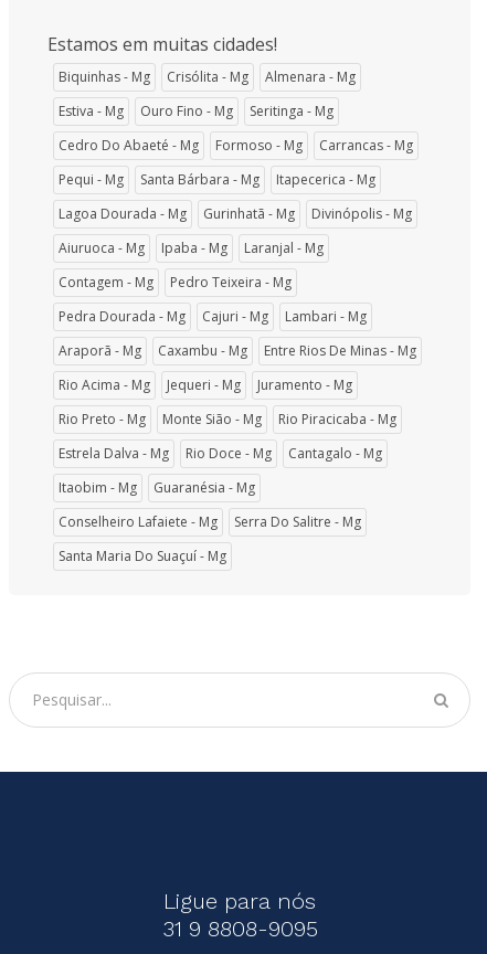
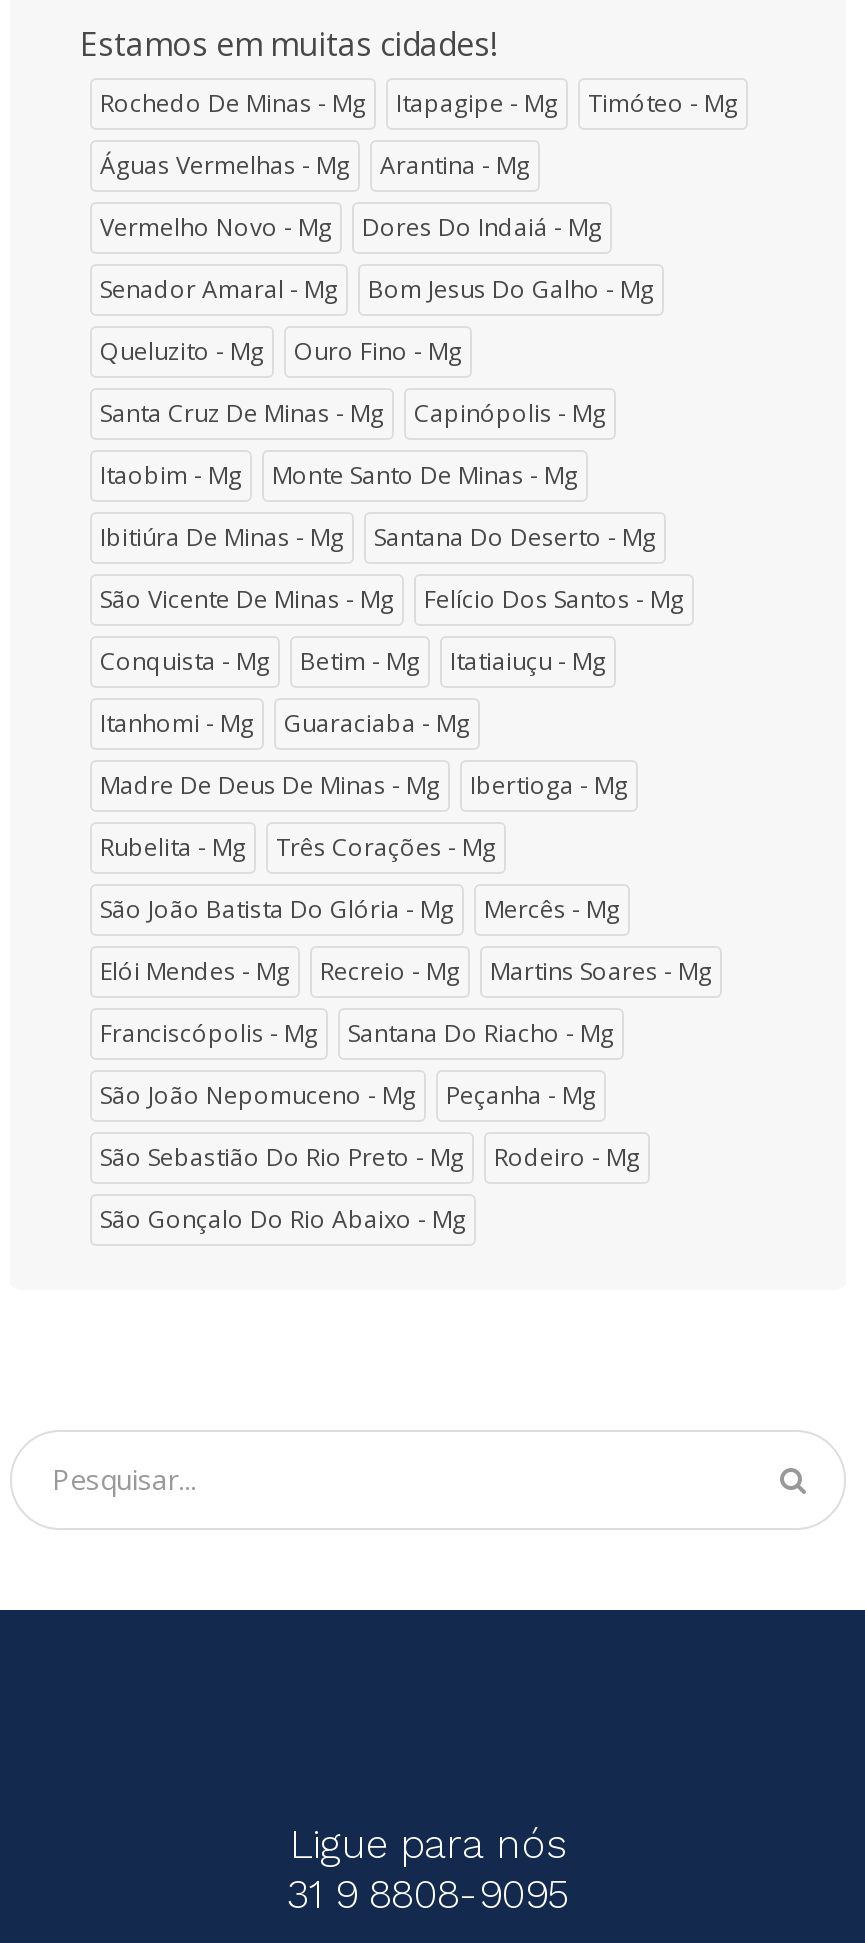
- Biquinhas - Mg
- Crisólita - Mg
- Almenara - Mg
- Estiva - Mg
+ Rochedo De Minas - Mg
+ Itapagipe - Mg
+ Timóteo - Mg
+ Águas Vermelhas - Mg
+ Arantina - Mg
+ Vermelho Novo - Mg
+ Dores Do Indaiá - Mg
+ Senador Amaral - Mg
+ Bom Jesus Do Galho - Mg
+ Queluzito - Mg

- Seritinga - Mg
- Cedro Do Abaeté - Mg
- Formoso - Mg
- Carrancas - Mg
- Pequi - Mg
- Santa Bárbara - Mg
- Itapecerica - Mg
- Lagoa Dourada - Mg
- Gurinhatã - Mg
- Divinópolis - Mg
- Aiuruoca - Mg
- Ipaba - Mg
- Laranjal - Mg
- Contagem - Mg
- Pedro Teixeira - Mg
- Pedra Dourada - Mg
- Cajuri - Mg
- Lambari - Mg
- Araporã - Mg
- Caxambu - Mg
- Entre Rios De Minas - Mg
- Rio Acima - Mg
- Jequeri - Mg
- Juramento - Mg
- Rio Preto - Mg
- Monte Sião - Mg
- Rio Piracicaba - Mg
- Estrela Dalva - Mg
- Rio Doce - Mg
- Cantagalo - Mg
+ Santa Cruz De Minas - Mg
+ Capinópolis - Mg

- Guaranésia - Mg
- Conselheiro Lafaiete - Mg
- Serra Do Salitre - Mg
- Santa Maria Do Suaçuí - Mg
+ Monte Santo De Minas - Mg
+ Ibitiúra De Minas - Mg
+ Santana Do Deserto - Mg
+ São Vicente De Minas - Mg
+ Felício Dos Santos - Mg
+ Conquista - Mg
+ Betim - Mg
+ Itatiaiuçu - Mg
+ Itanhomi - Mg
+ Guaraciaba - Mg
+ Madre De Deus De Minas - Mg
+ Ibertioga - Mg
+ Rubelita - Mg
+ Três Corações - Mg
+ São João Batista Do Glória - Mg
+ Mercês - Mg
+ Elói Mendes - Mg
+ Recreio - Mg
+ Martins Soares - Mg
+ Franciscópolis - Mg
+ Santana Do Riacho - Mg
+ São João Nepomuceno - Mg
+ Peçanha - Mg
+ São Sebastião Do Rio Preto - Mg
+ Rodeiro - Mg
+ São Gonçalo Do Rio Abaixo - Mg

moved up: Itaobim - Mg
